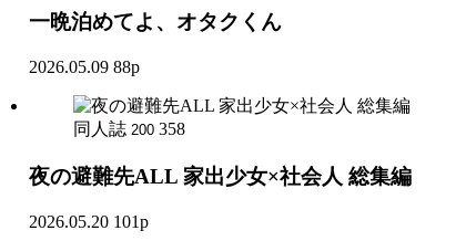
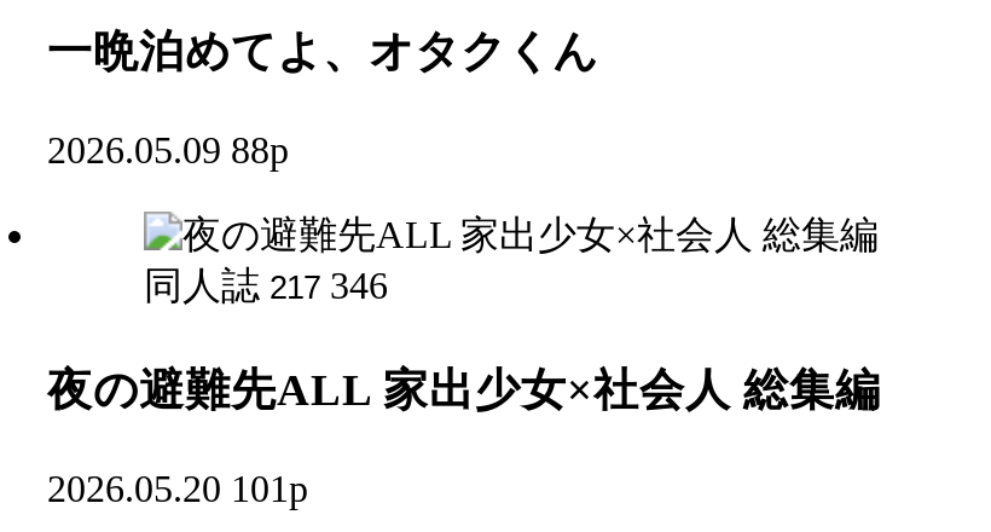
- 同人誌 200 358
+ 同人誌 217 346
